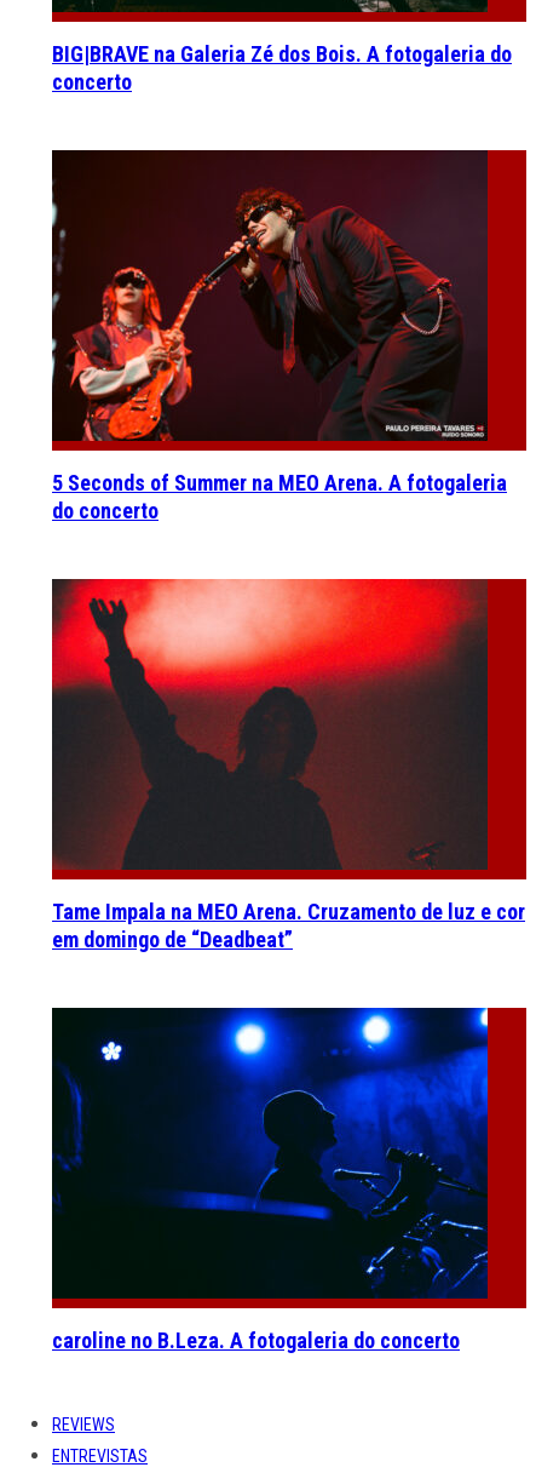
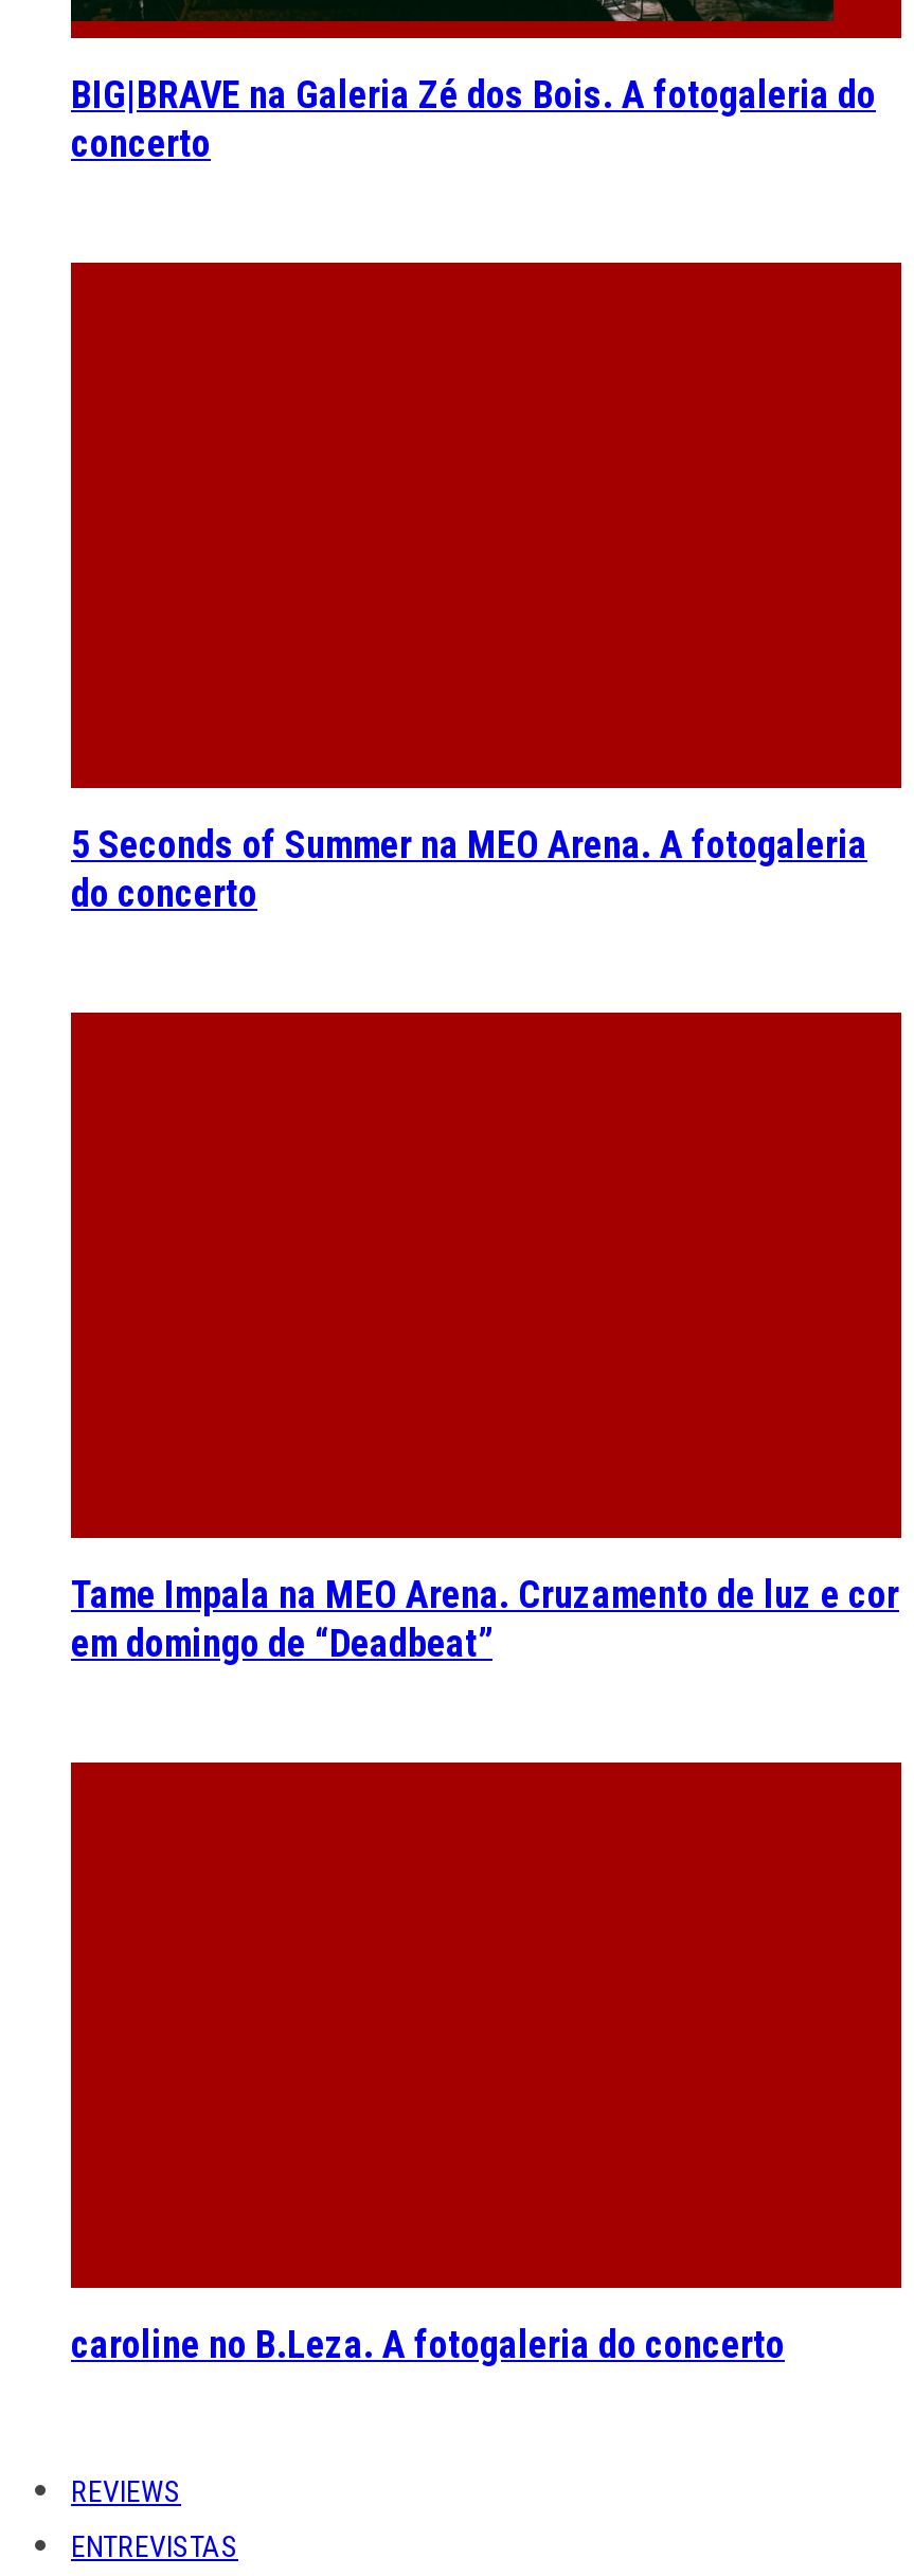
- [image]

- [image]

- [image]
